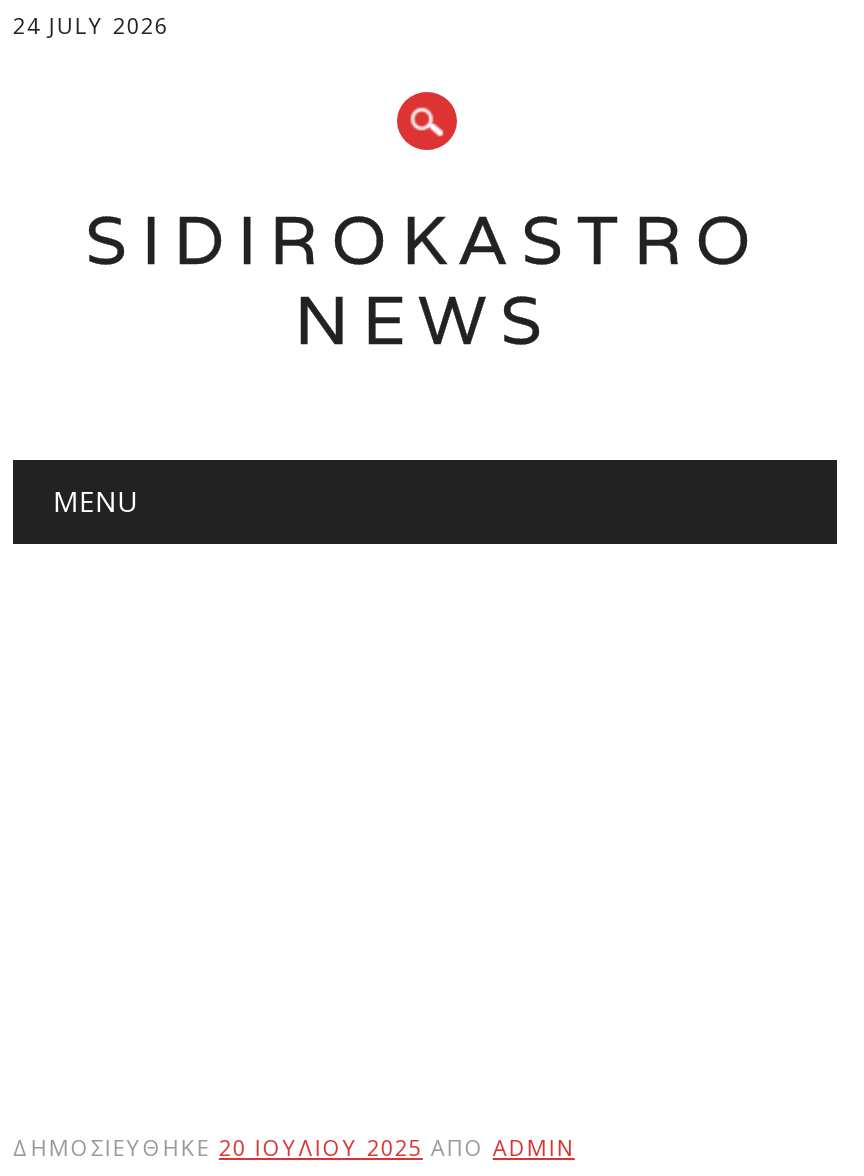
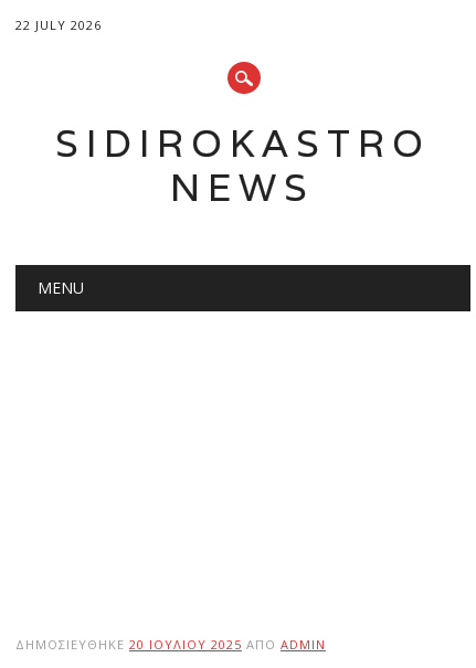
- 24 JULY 2026
+ 22 JULY 2026
